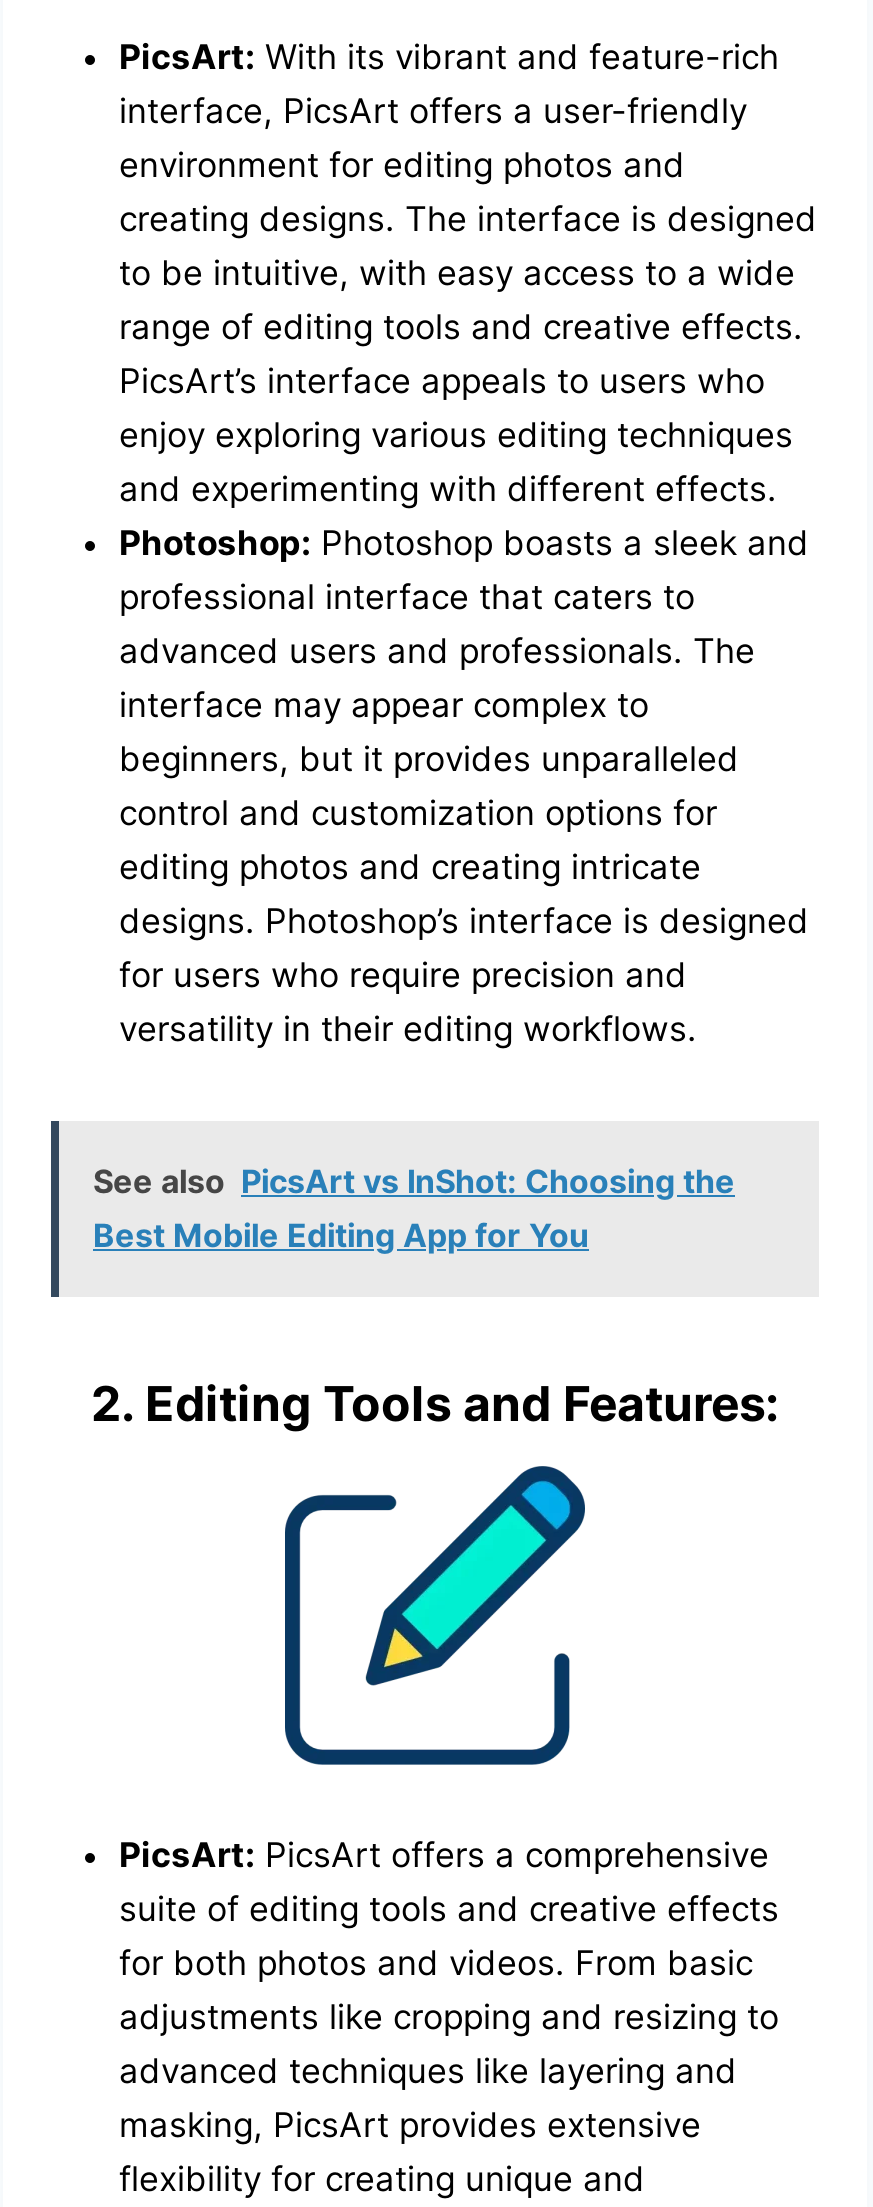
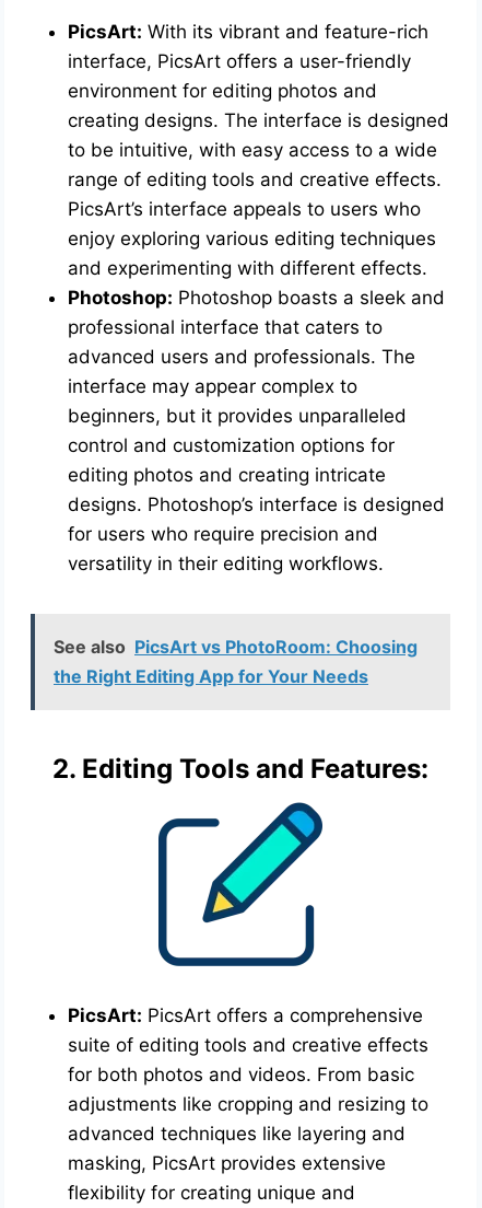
- See also PicsArt vs InShot: Choosing the
- Best Mobile Editing App for You
+ See also PicsArt vs PhotoRoom: Choosing
+ the Right Editing App for Your Needs
